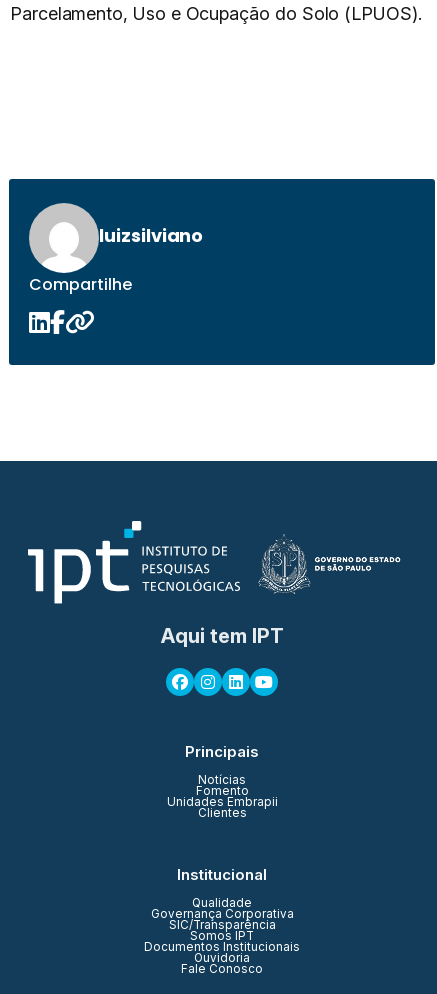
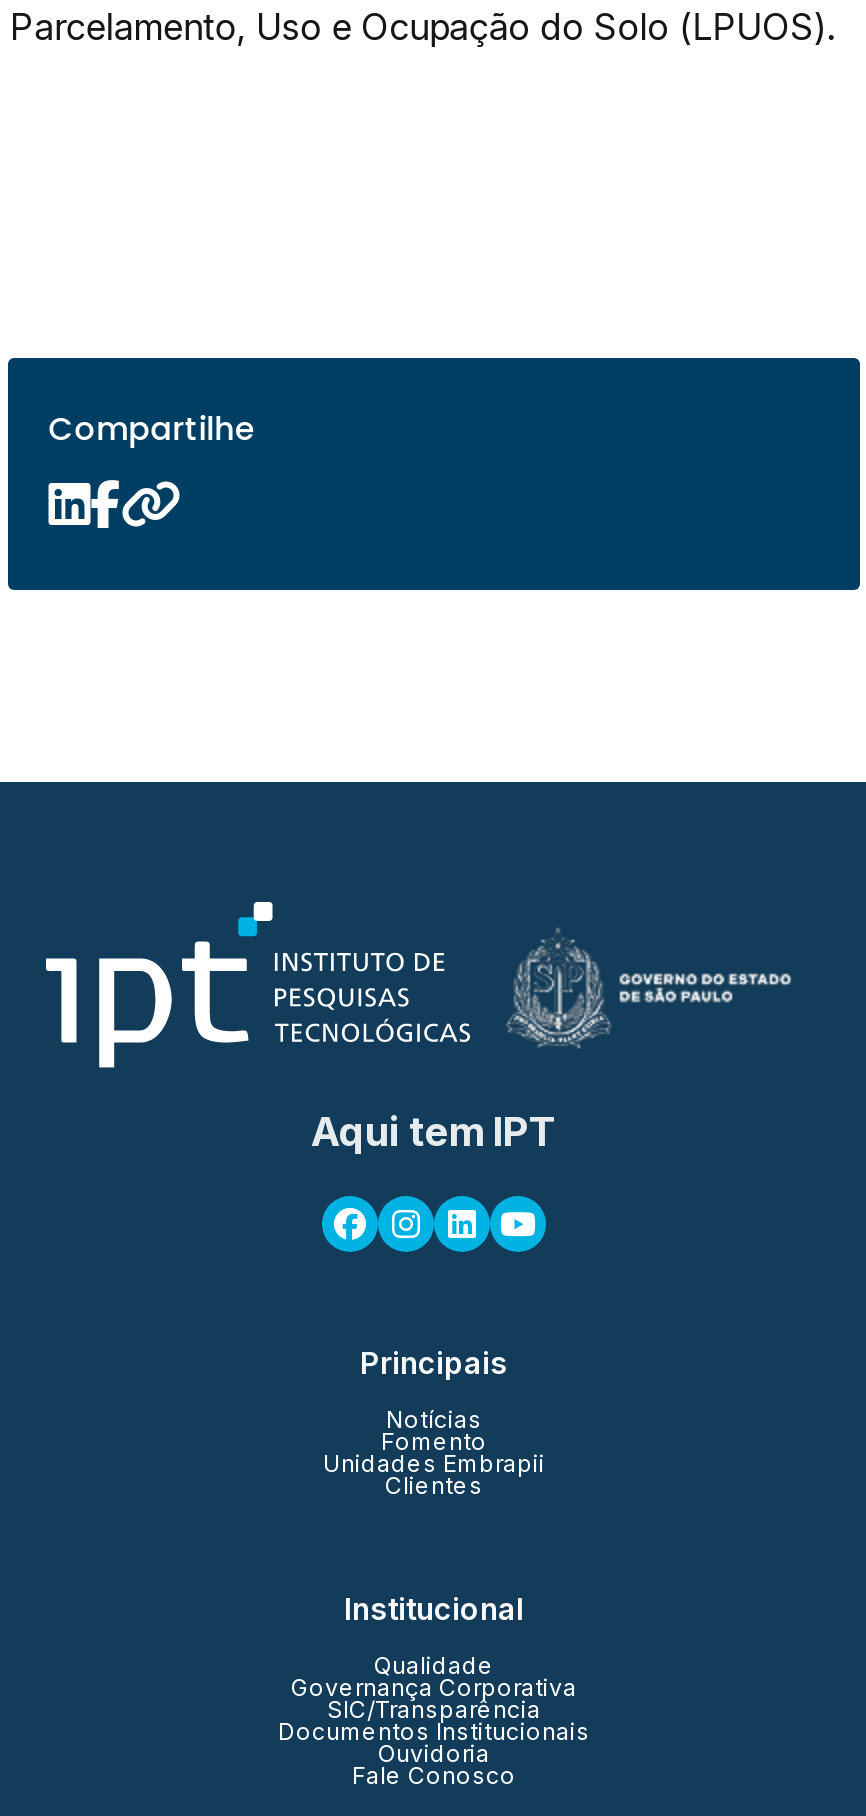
- [image]
- luizsilviano

- Somos IPT
